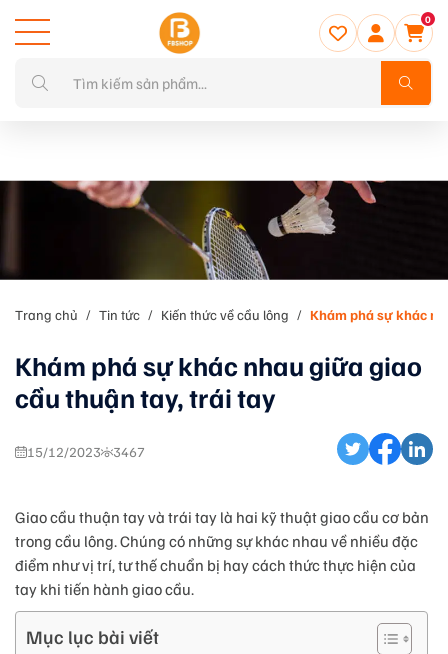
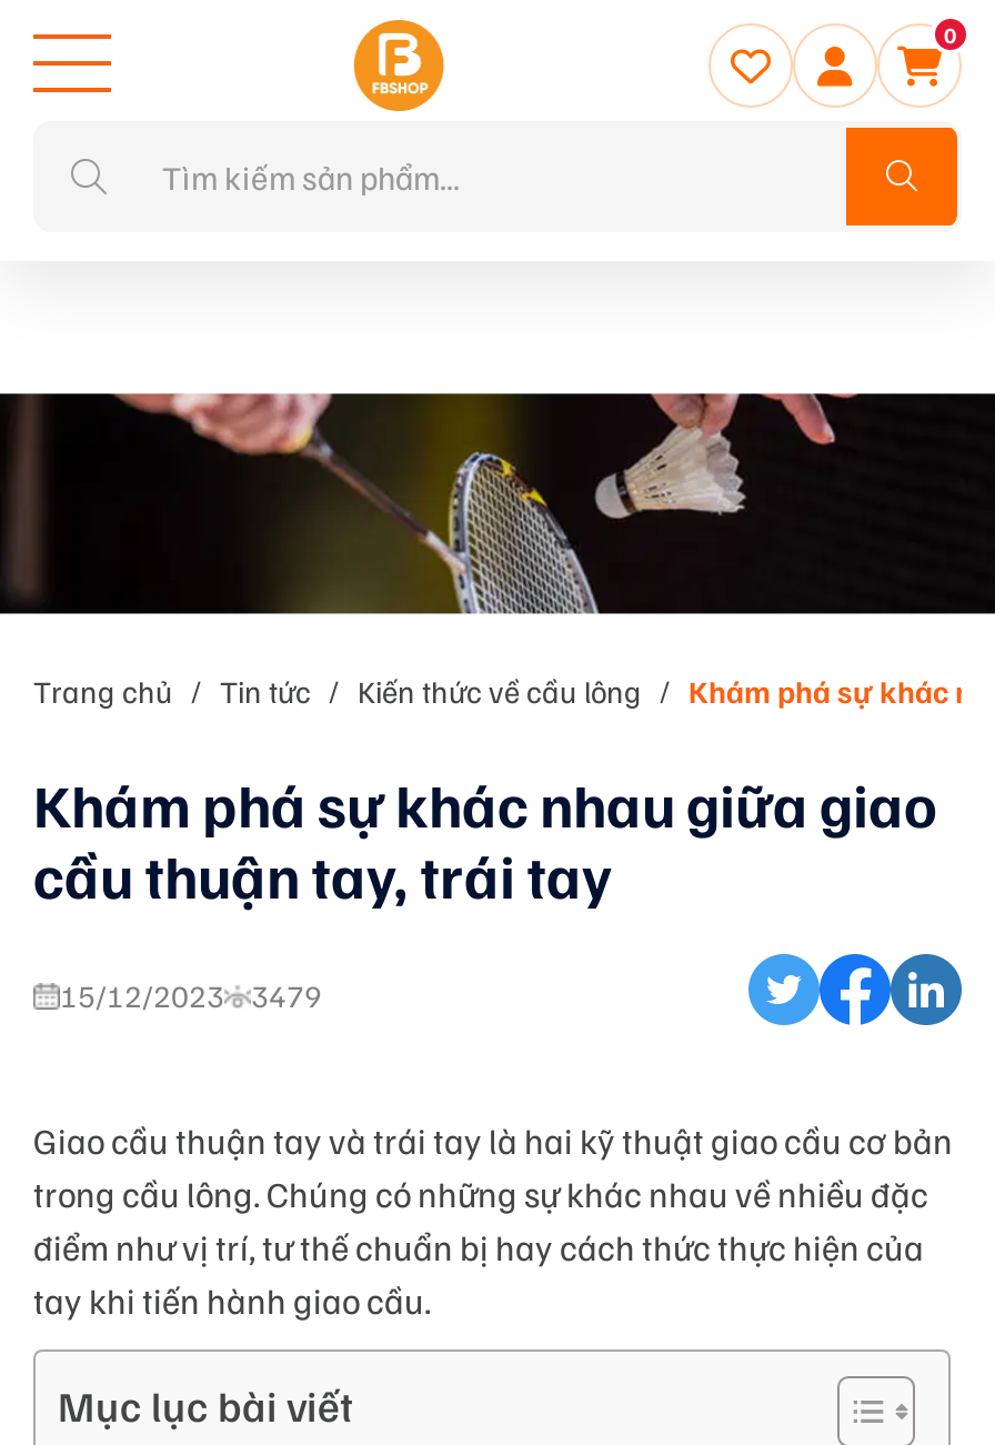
- 15/12/2023 3467
+ 15/12/2023 3479
